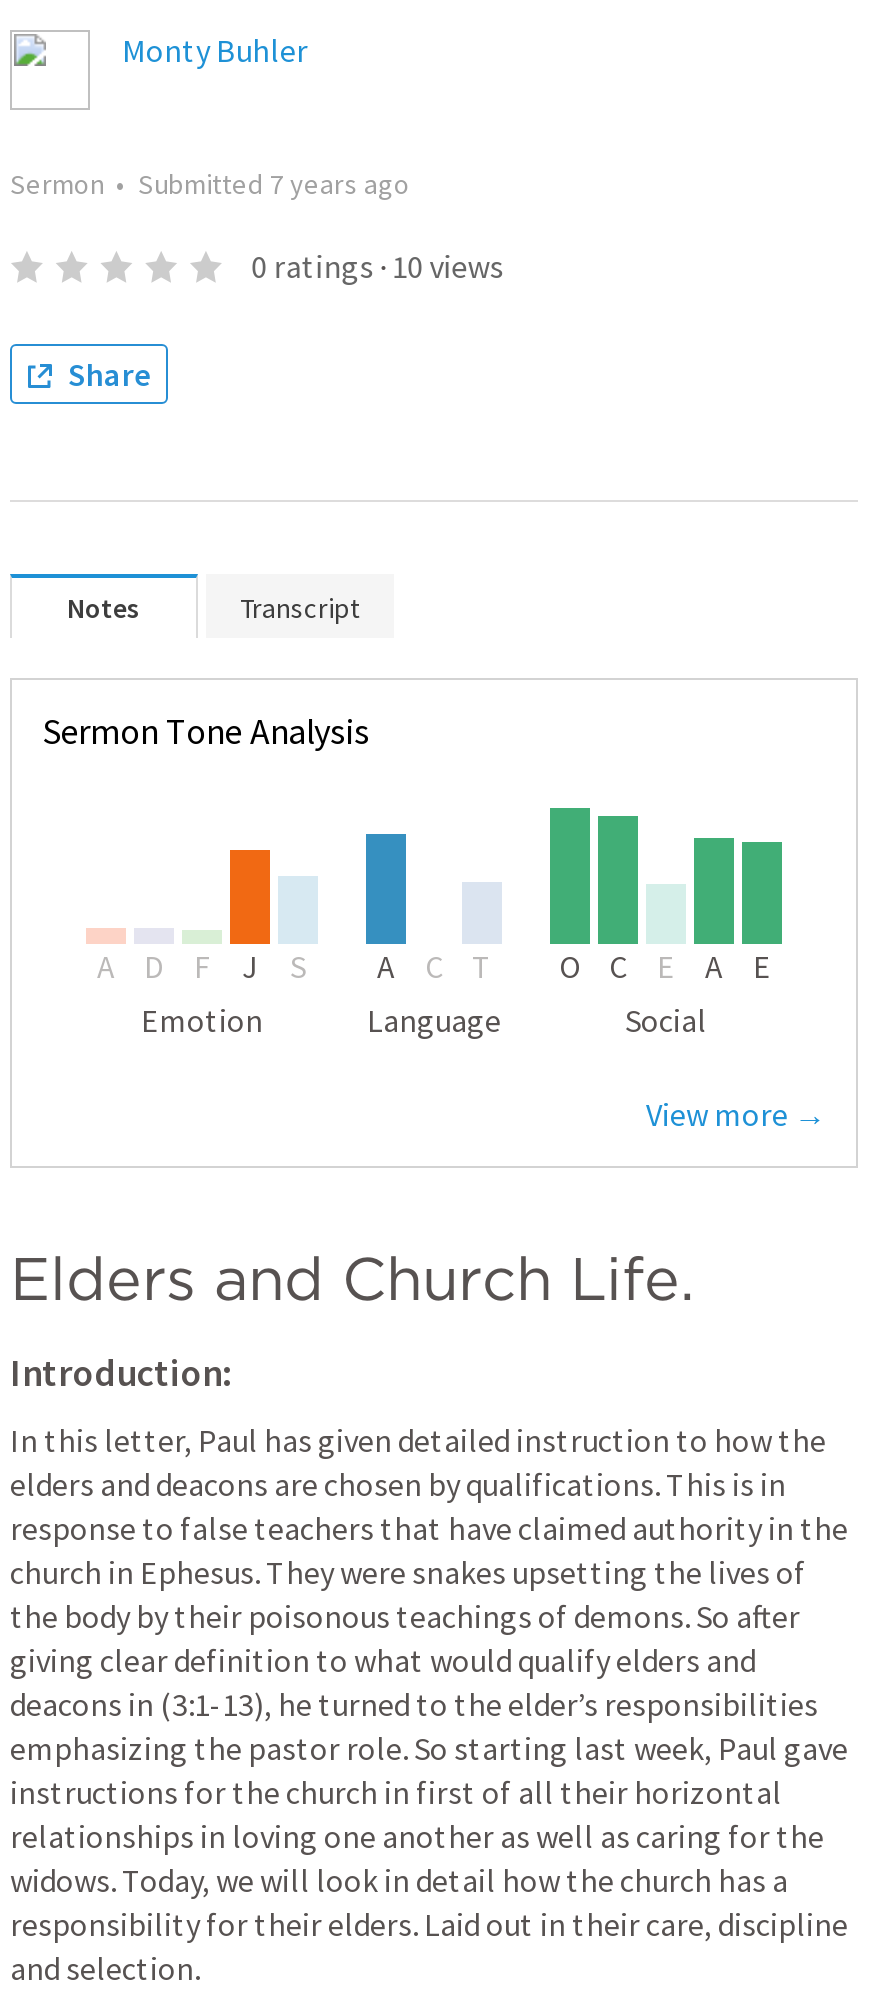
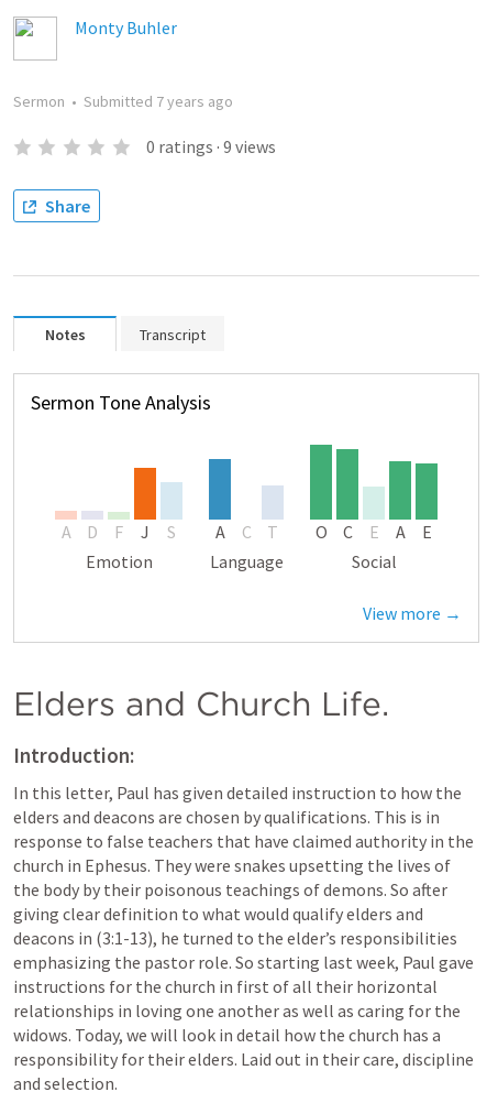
- 0 ratings · 10 views
+ 0 ratings · 9 views
